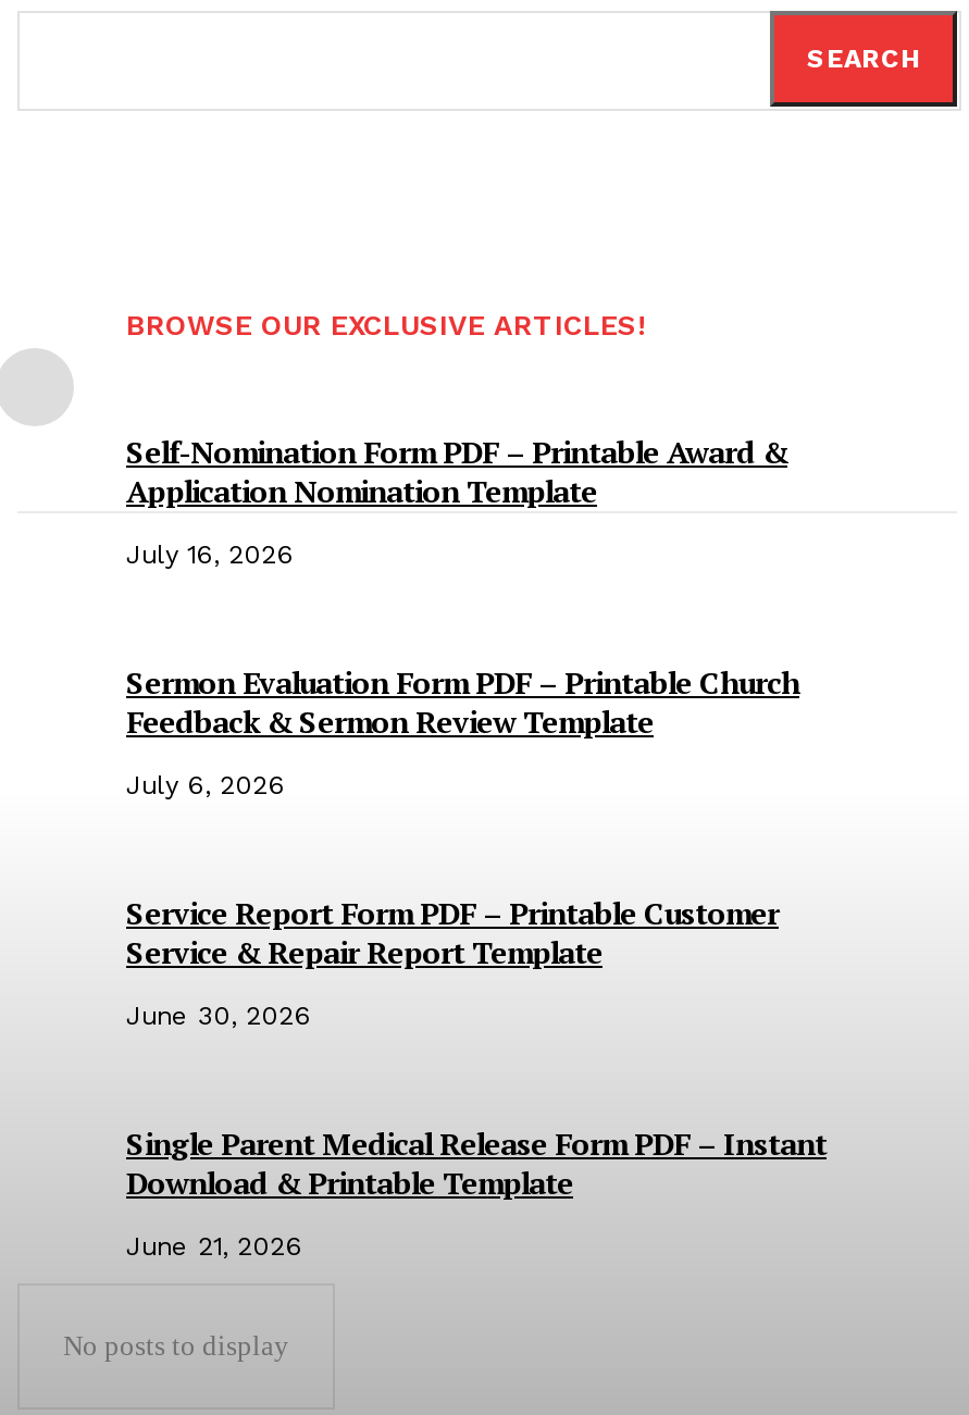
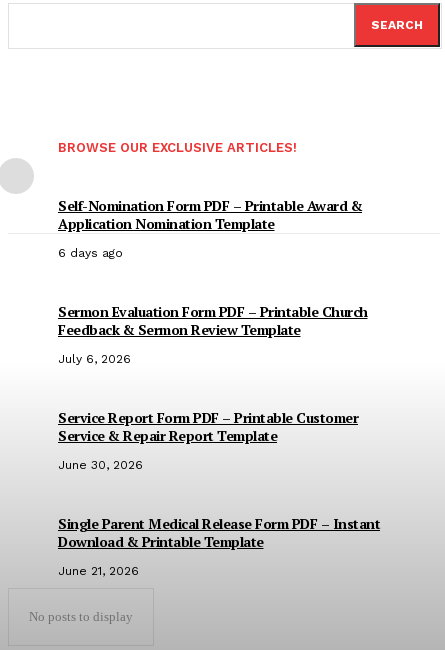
- July 16, 2026
+ 6 days ago
